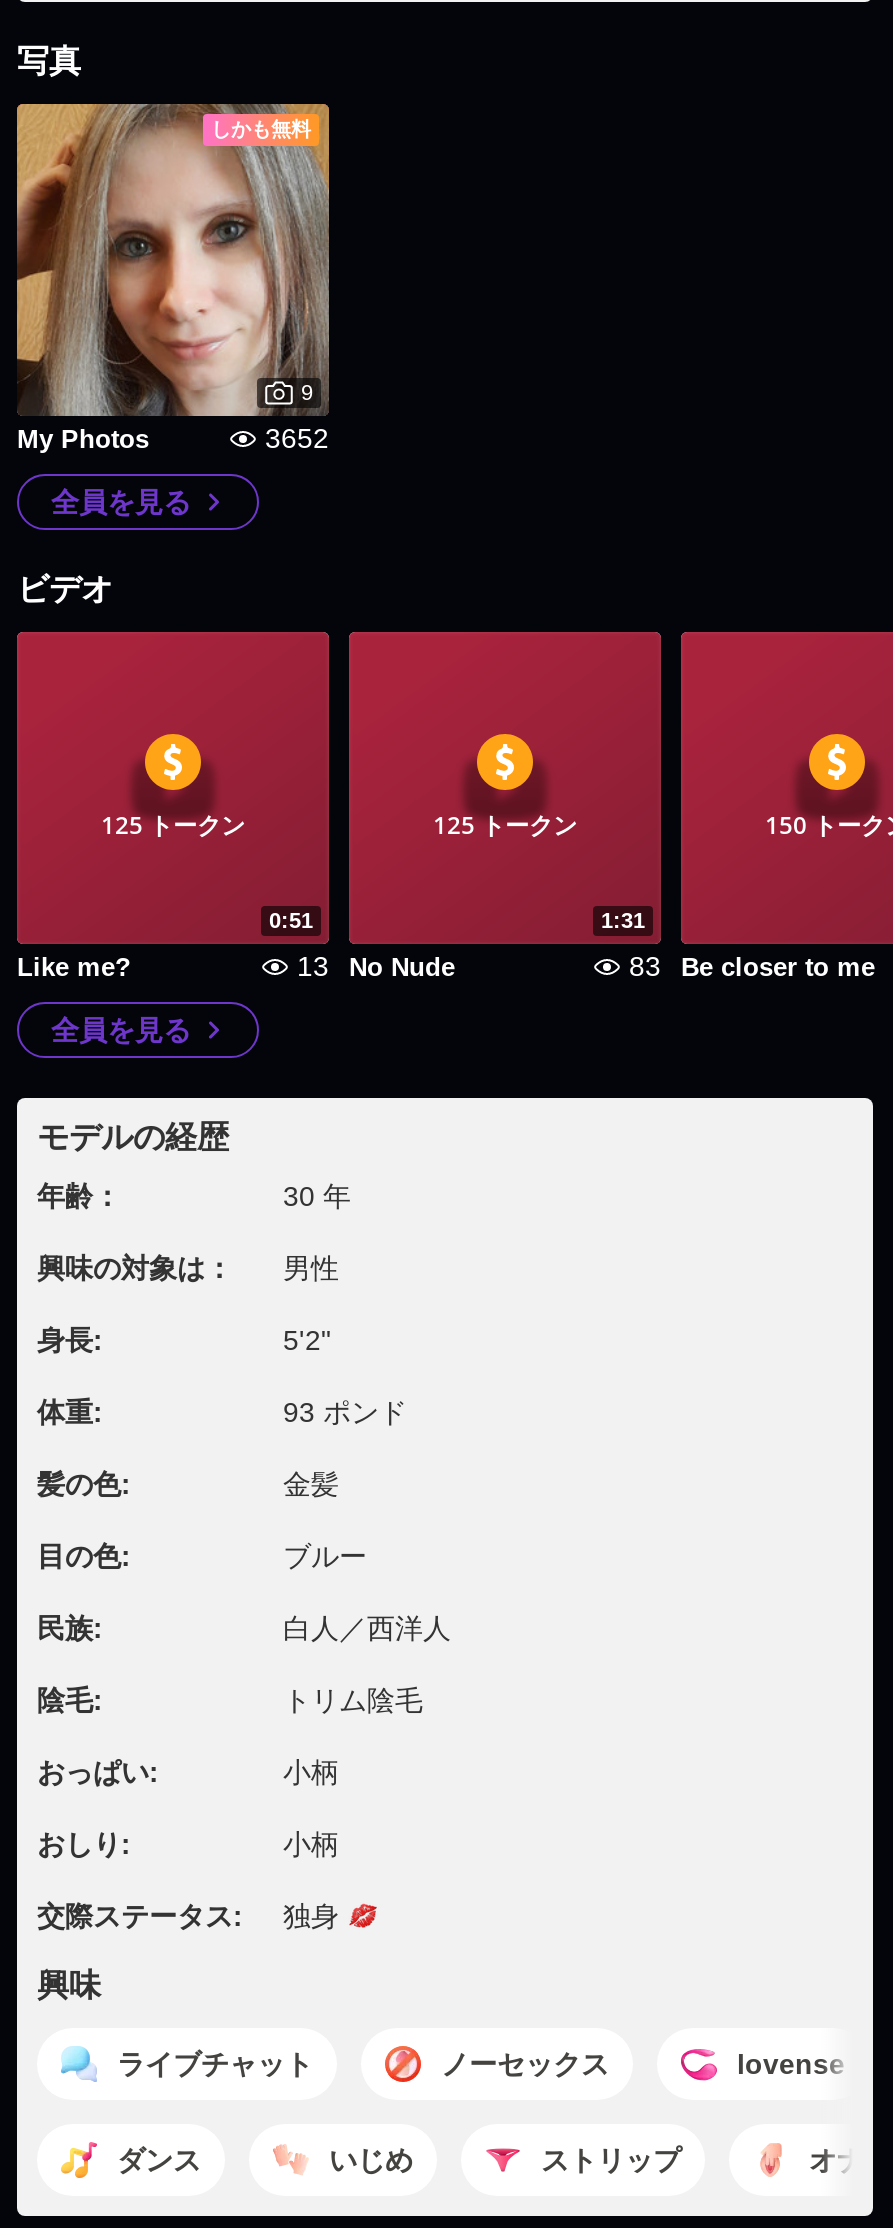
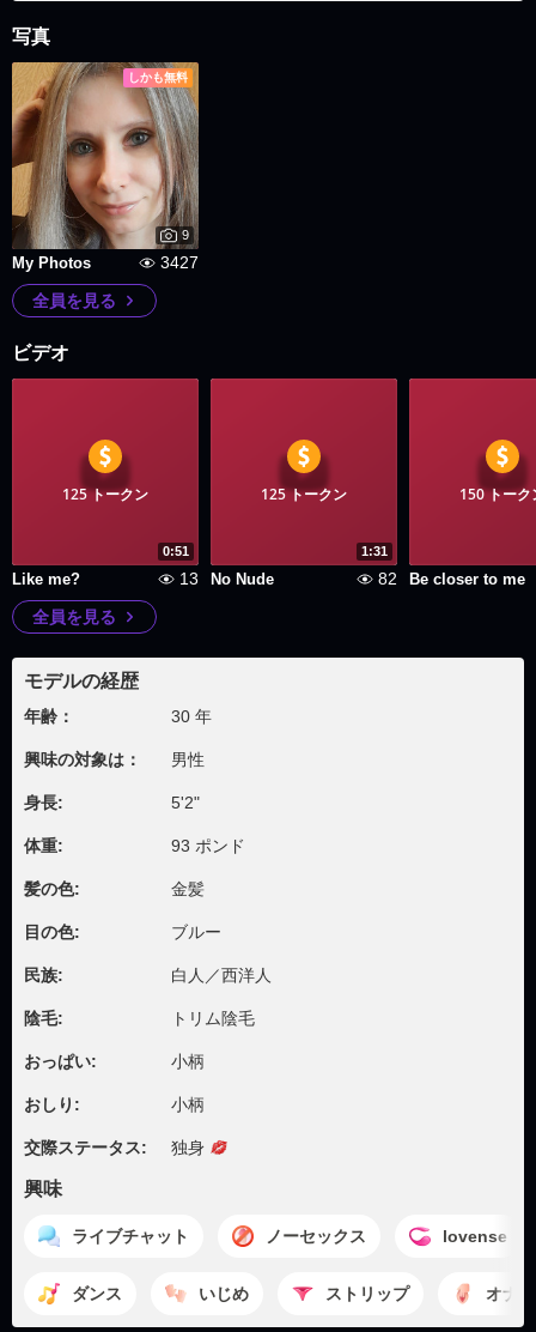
- 3652
+ 3427

- 83 Be closer to me
+ 82 Be closer to me
